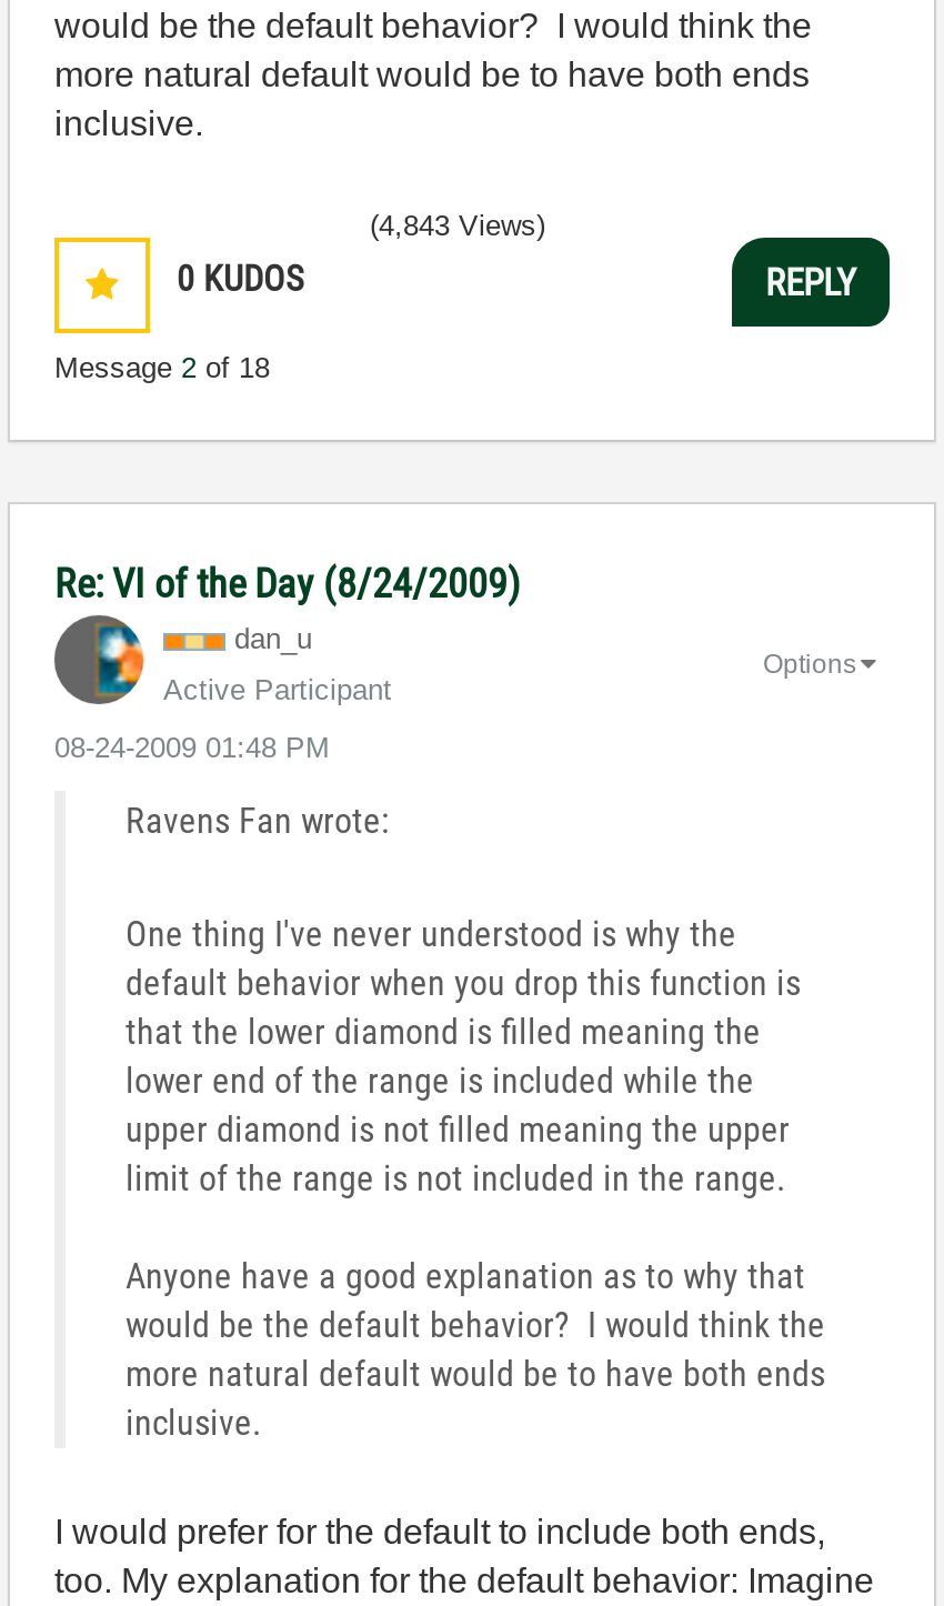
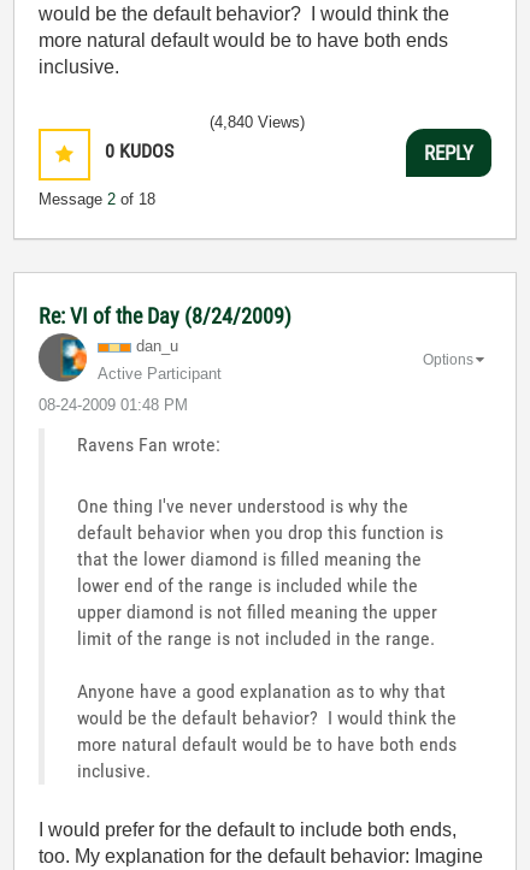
- (4,843 Views)
+ (4,840 Views)
